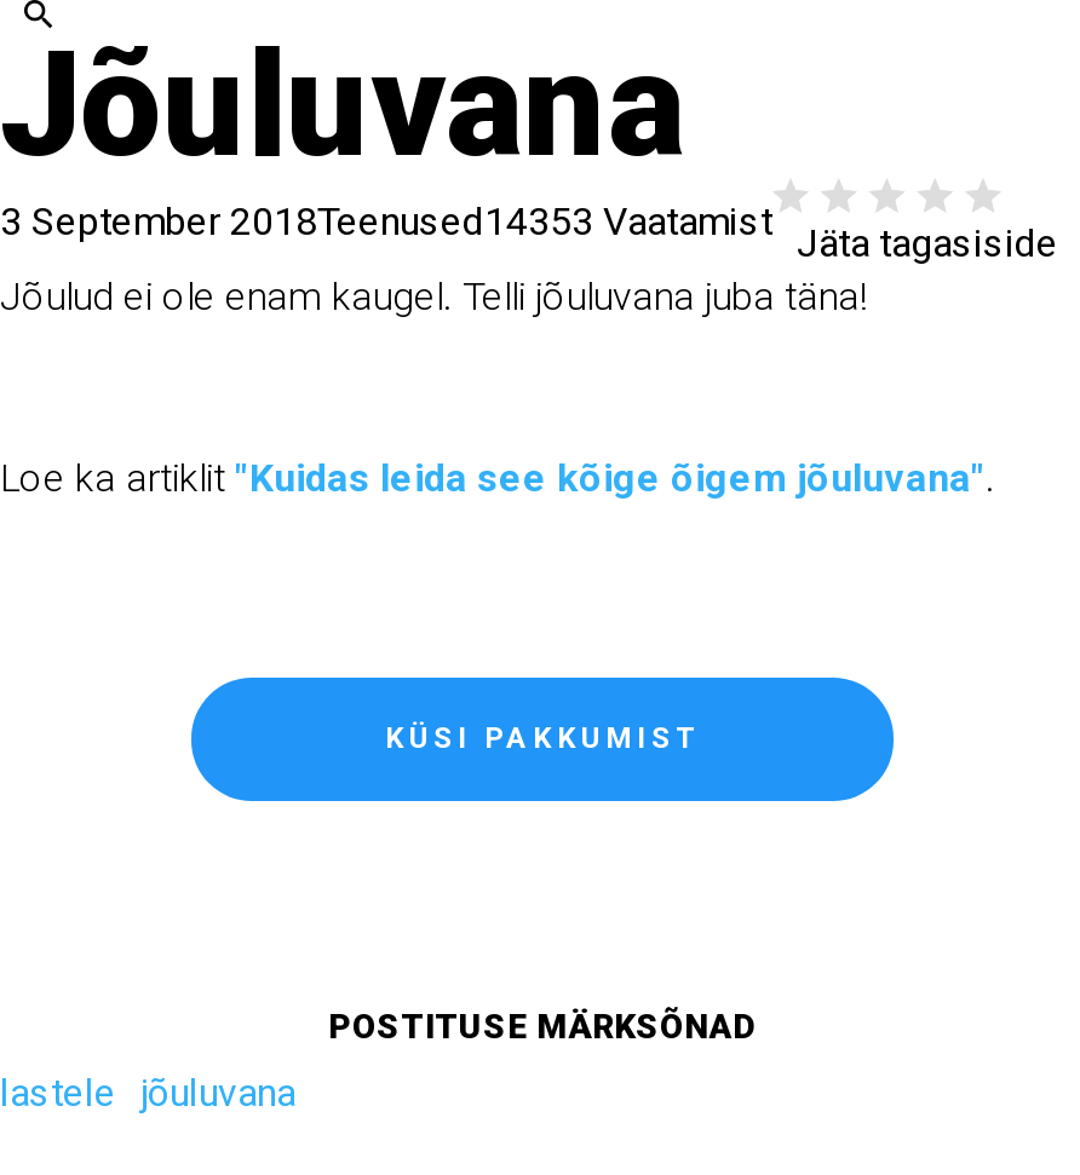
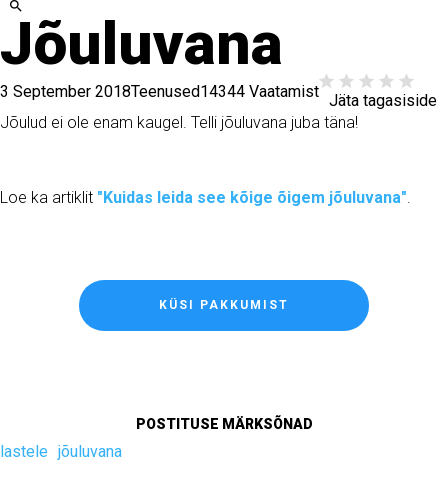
- 3 September 2018Teenused14353 Vaatamist Jäta tagasiside
+ 3 September 2018Teenused14344 Vaatamist Jäta tagasiside
